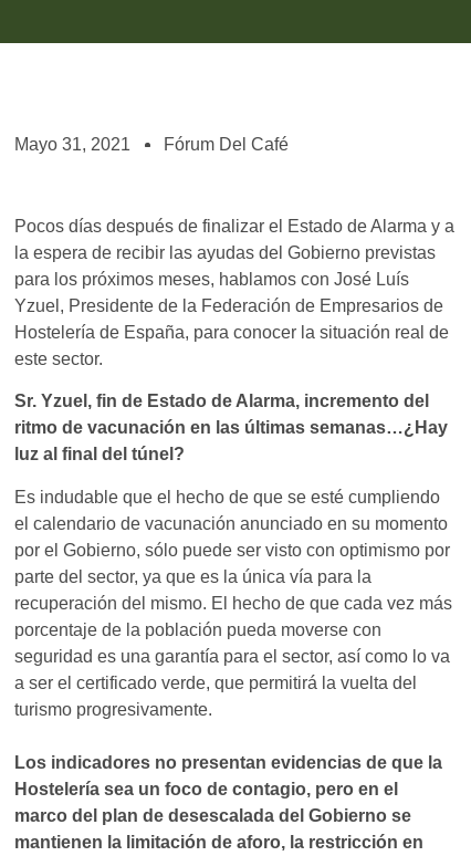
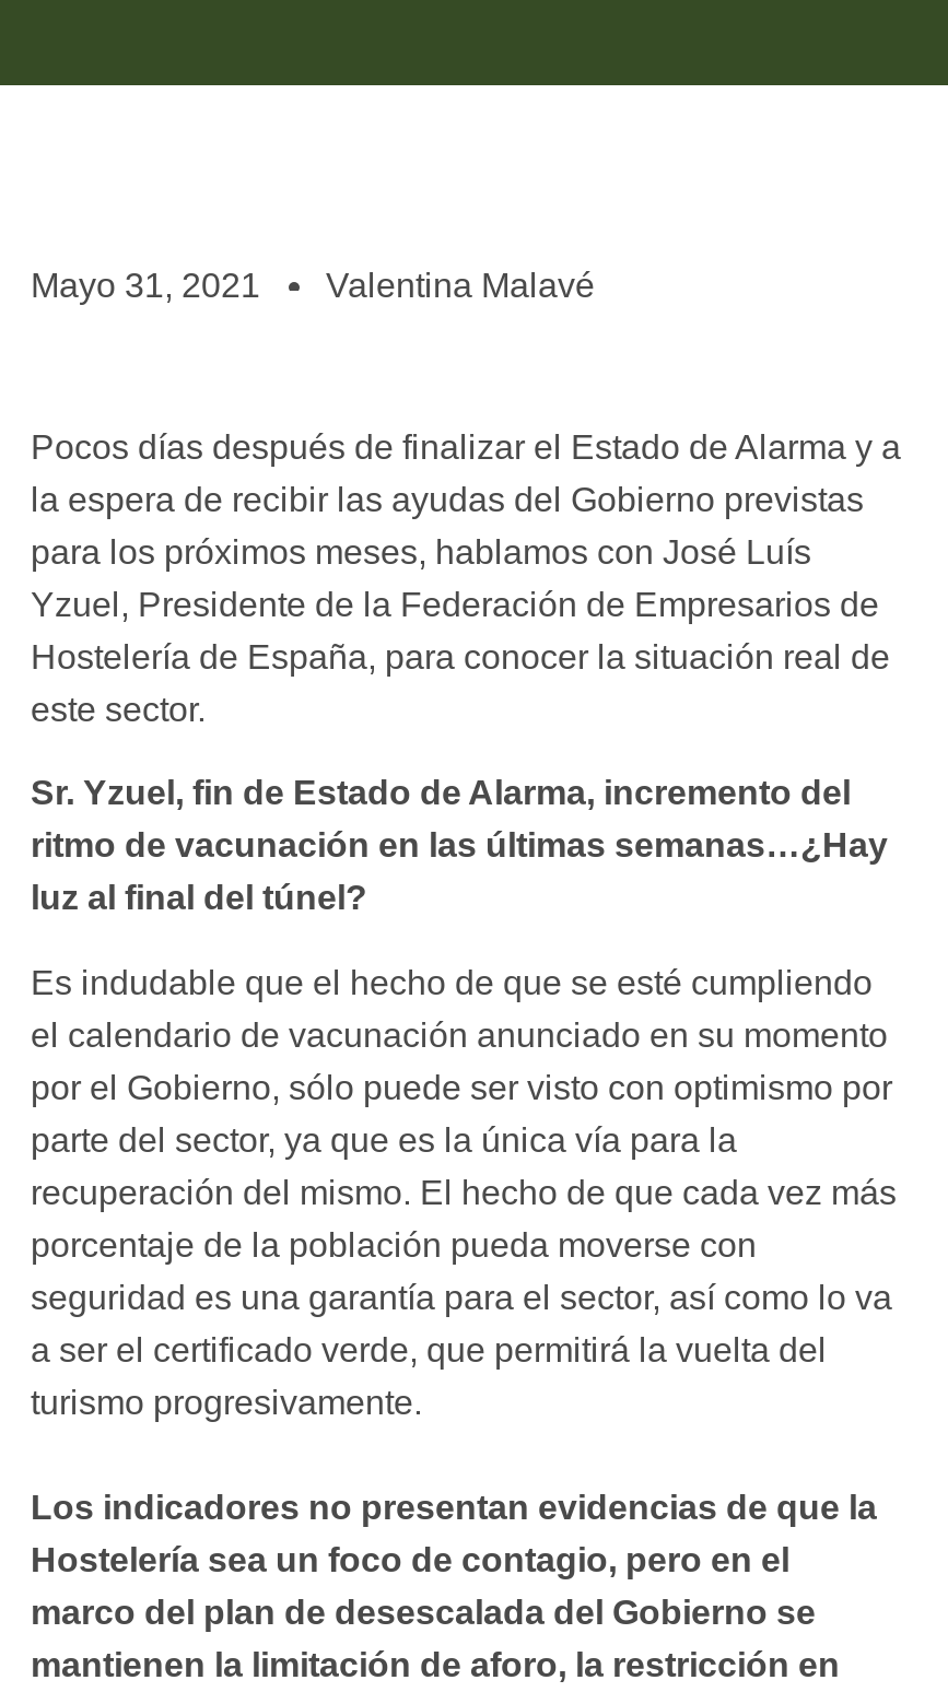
- Fórum Del Café
+ Valentina Malavé
